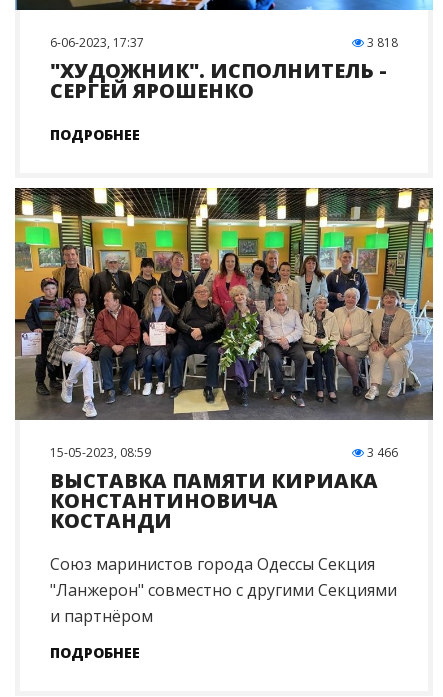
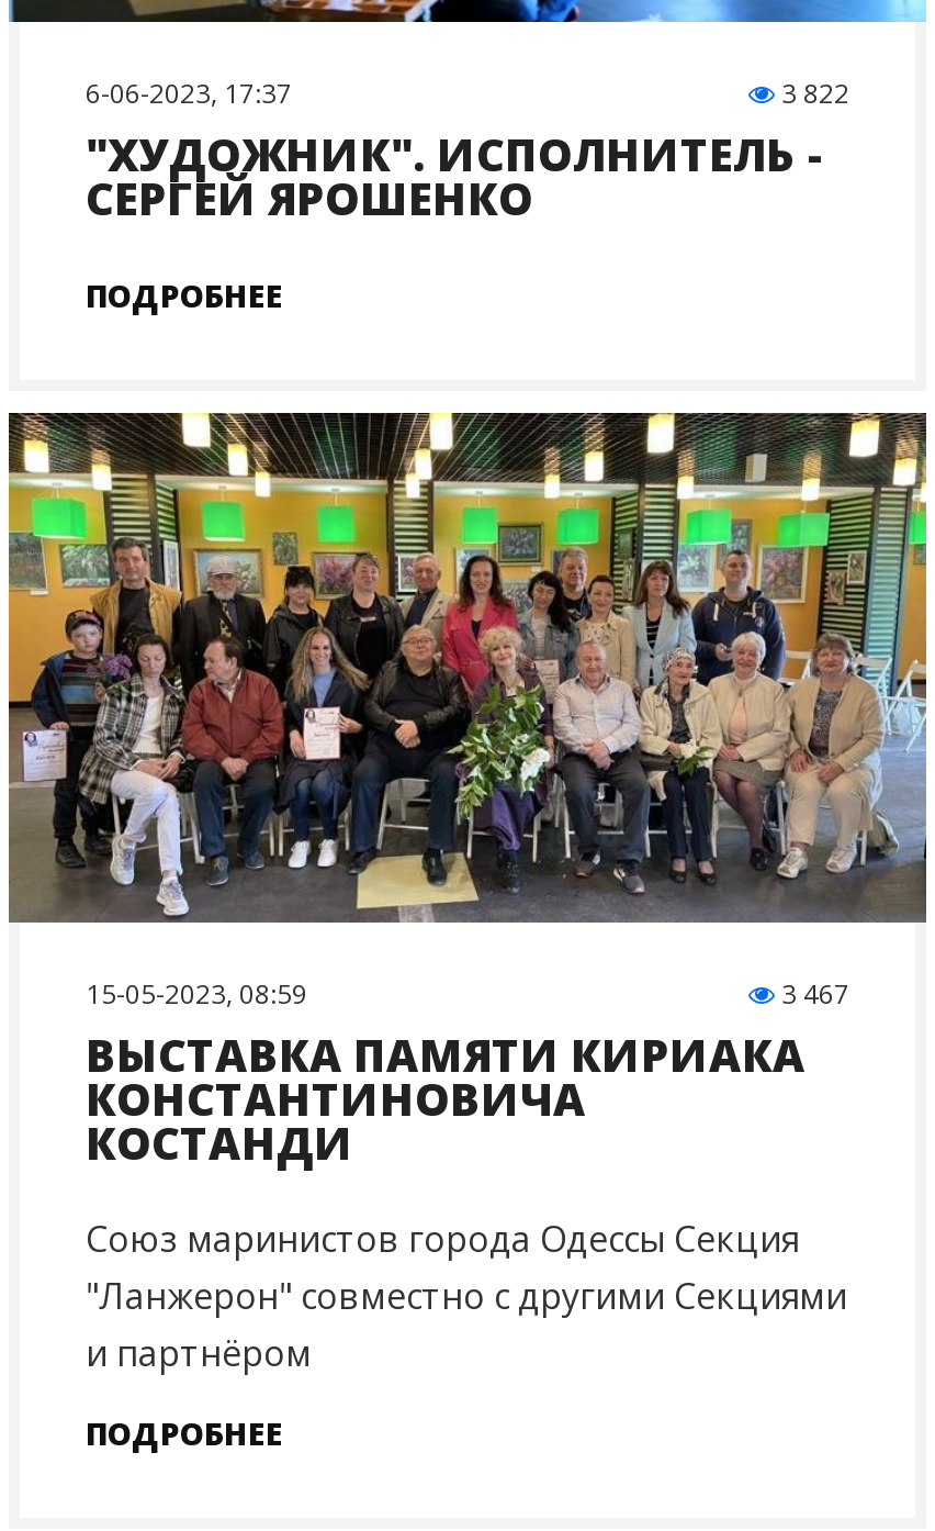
- 3 818
+ 3 822

- 3 466
+ 3 467
